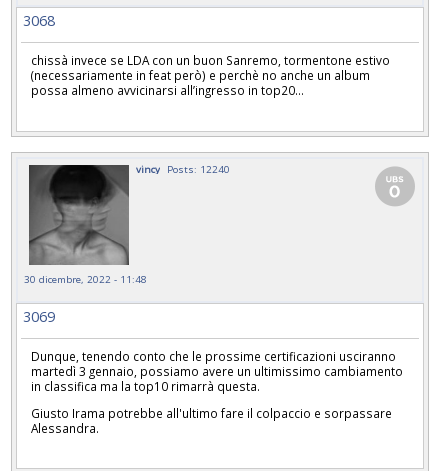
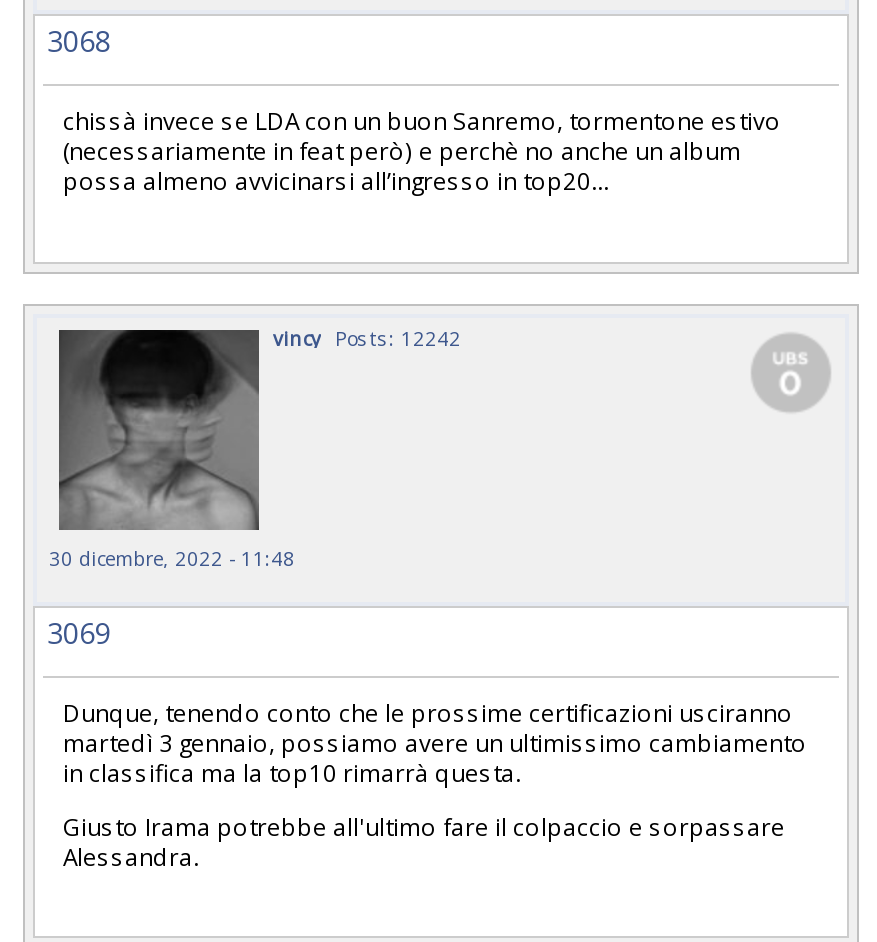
- vincy Posts: 12240
+ vincy Posts: 12242
